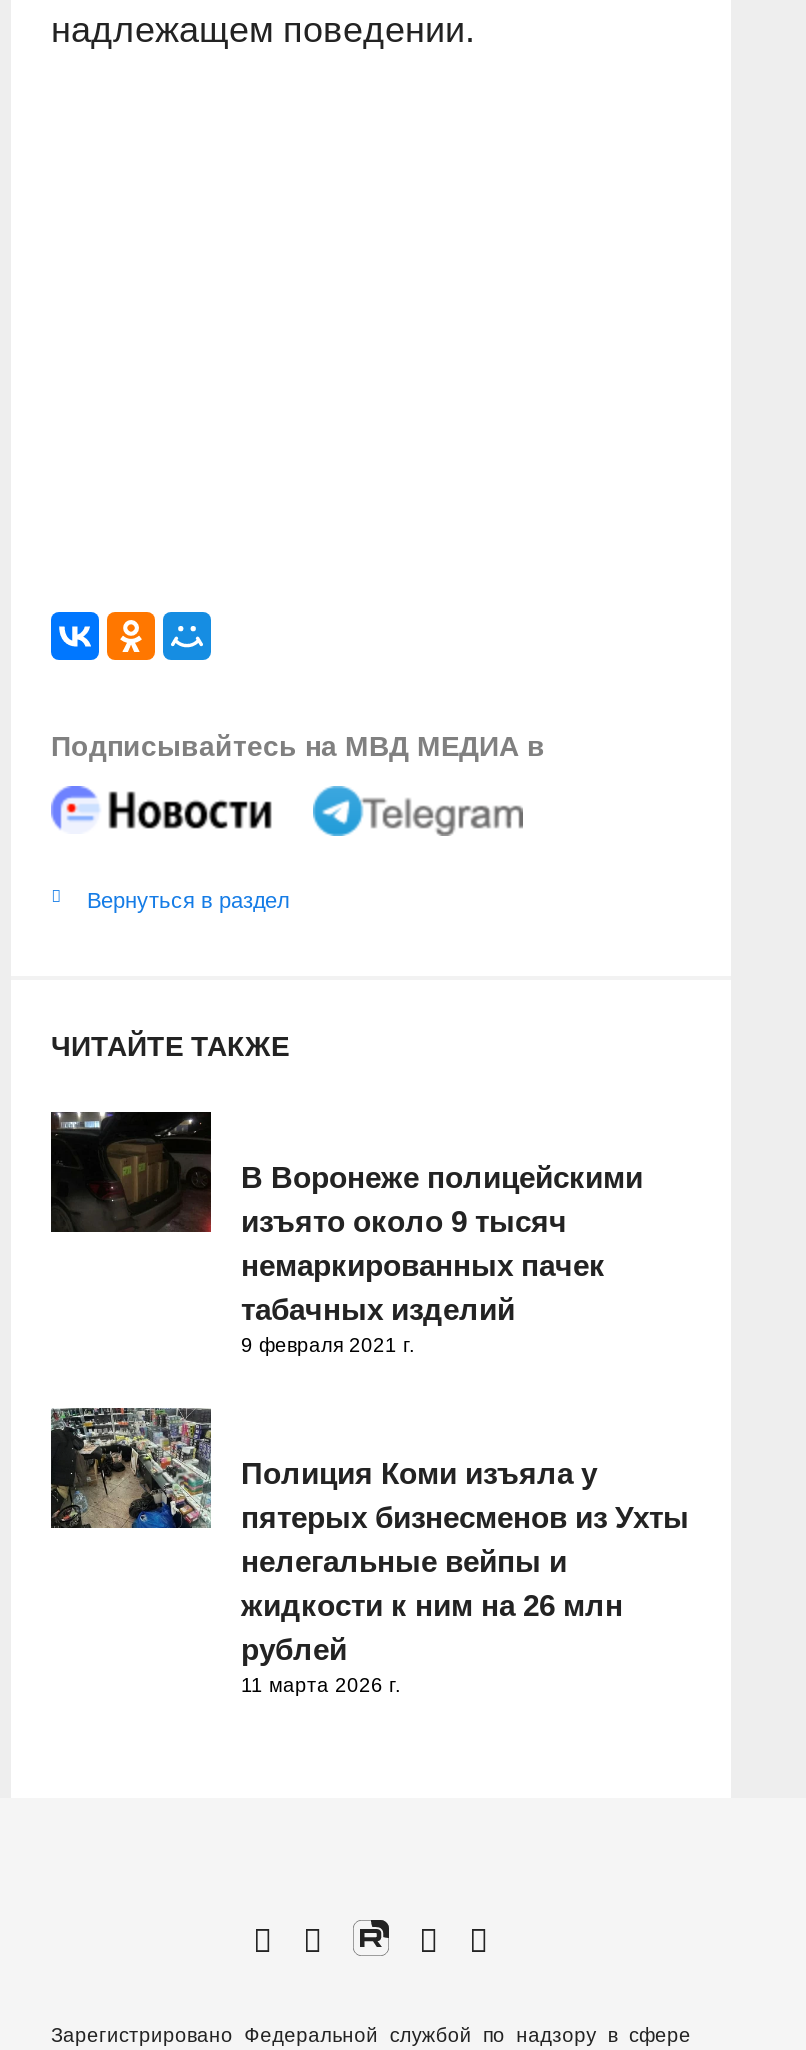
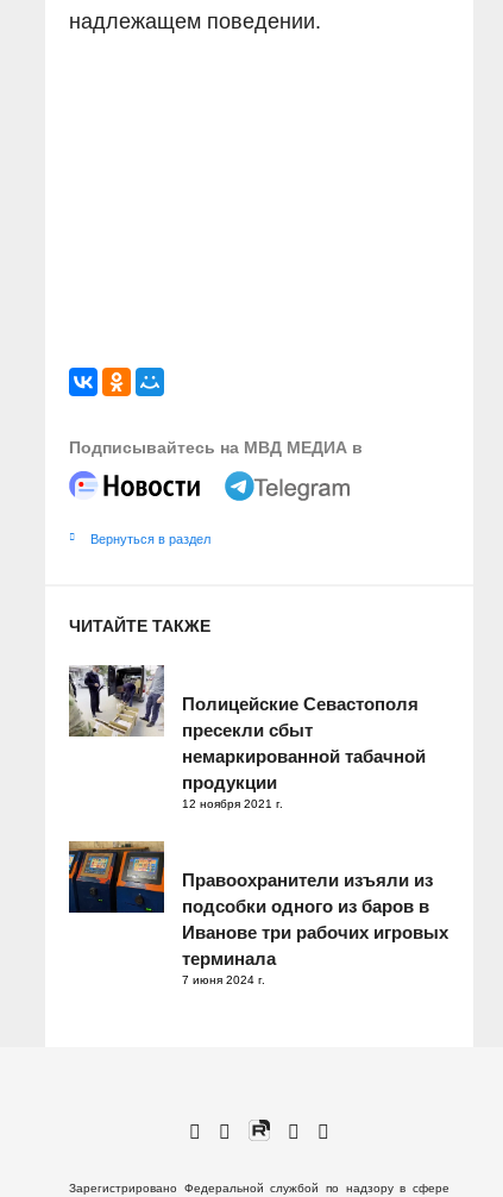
- [image]
- В Воронеже полицейскими
- изъято около 9 тысяч
- немаркированных пачек
- табачных изделий
- 9 февраля 2021 г.
+ [image]
+ Полицейские Севастополя
+ пресекли сбыт
+ немаркированной табачной
+ продукции
+ 12 ноября 2021 г.

- [image]
- Полиция Коми изъяла у
- пятерых бизнесменов из Ухты
- нелегальные вейпы и
- жидкости к ним на 26 млн
- рублей
- 11 марта 2026 г.
+ [image]
+ Правоохранители изъяли из
+ подсобки одного из баров в
+ Иванове три рабочих игровых
+ терминала
+ 7 июня 2024 г.
